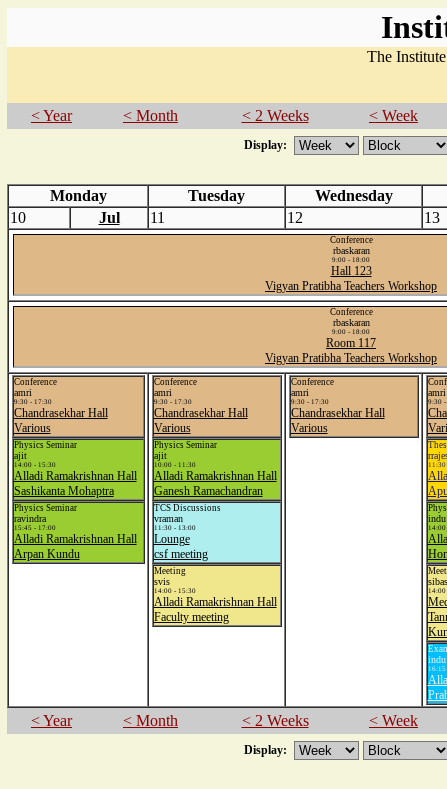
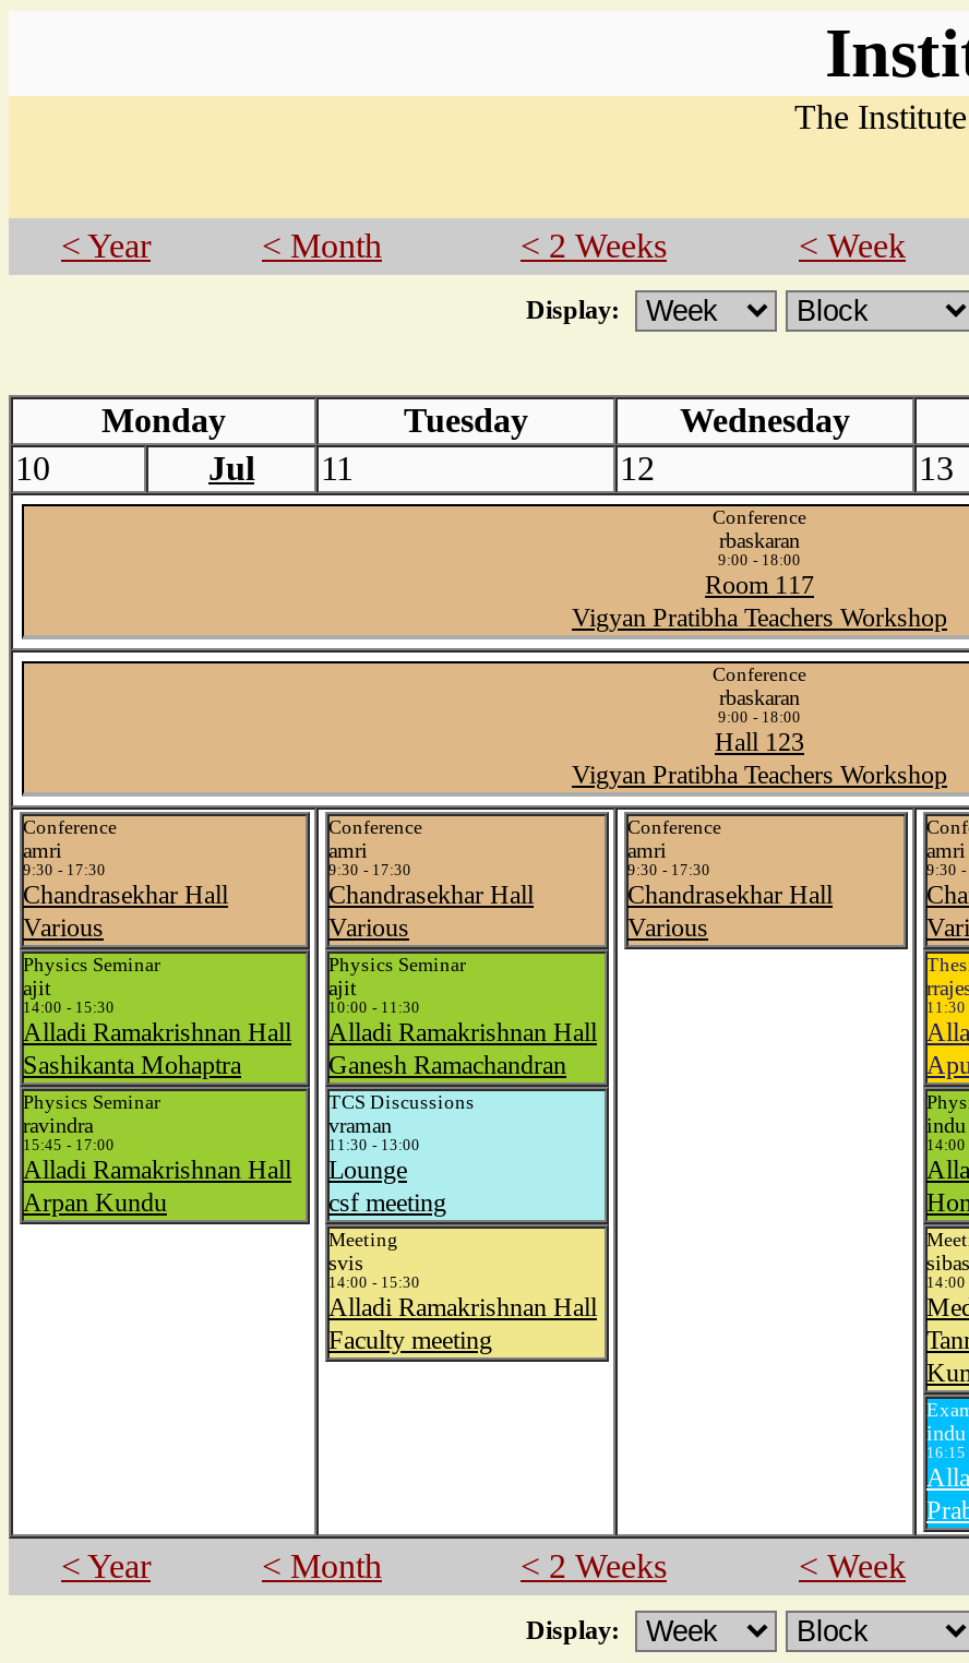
- Hall 123
+ Room 117

- Room 117
+ Hall 123
